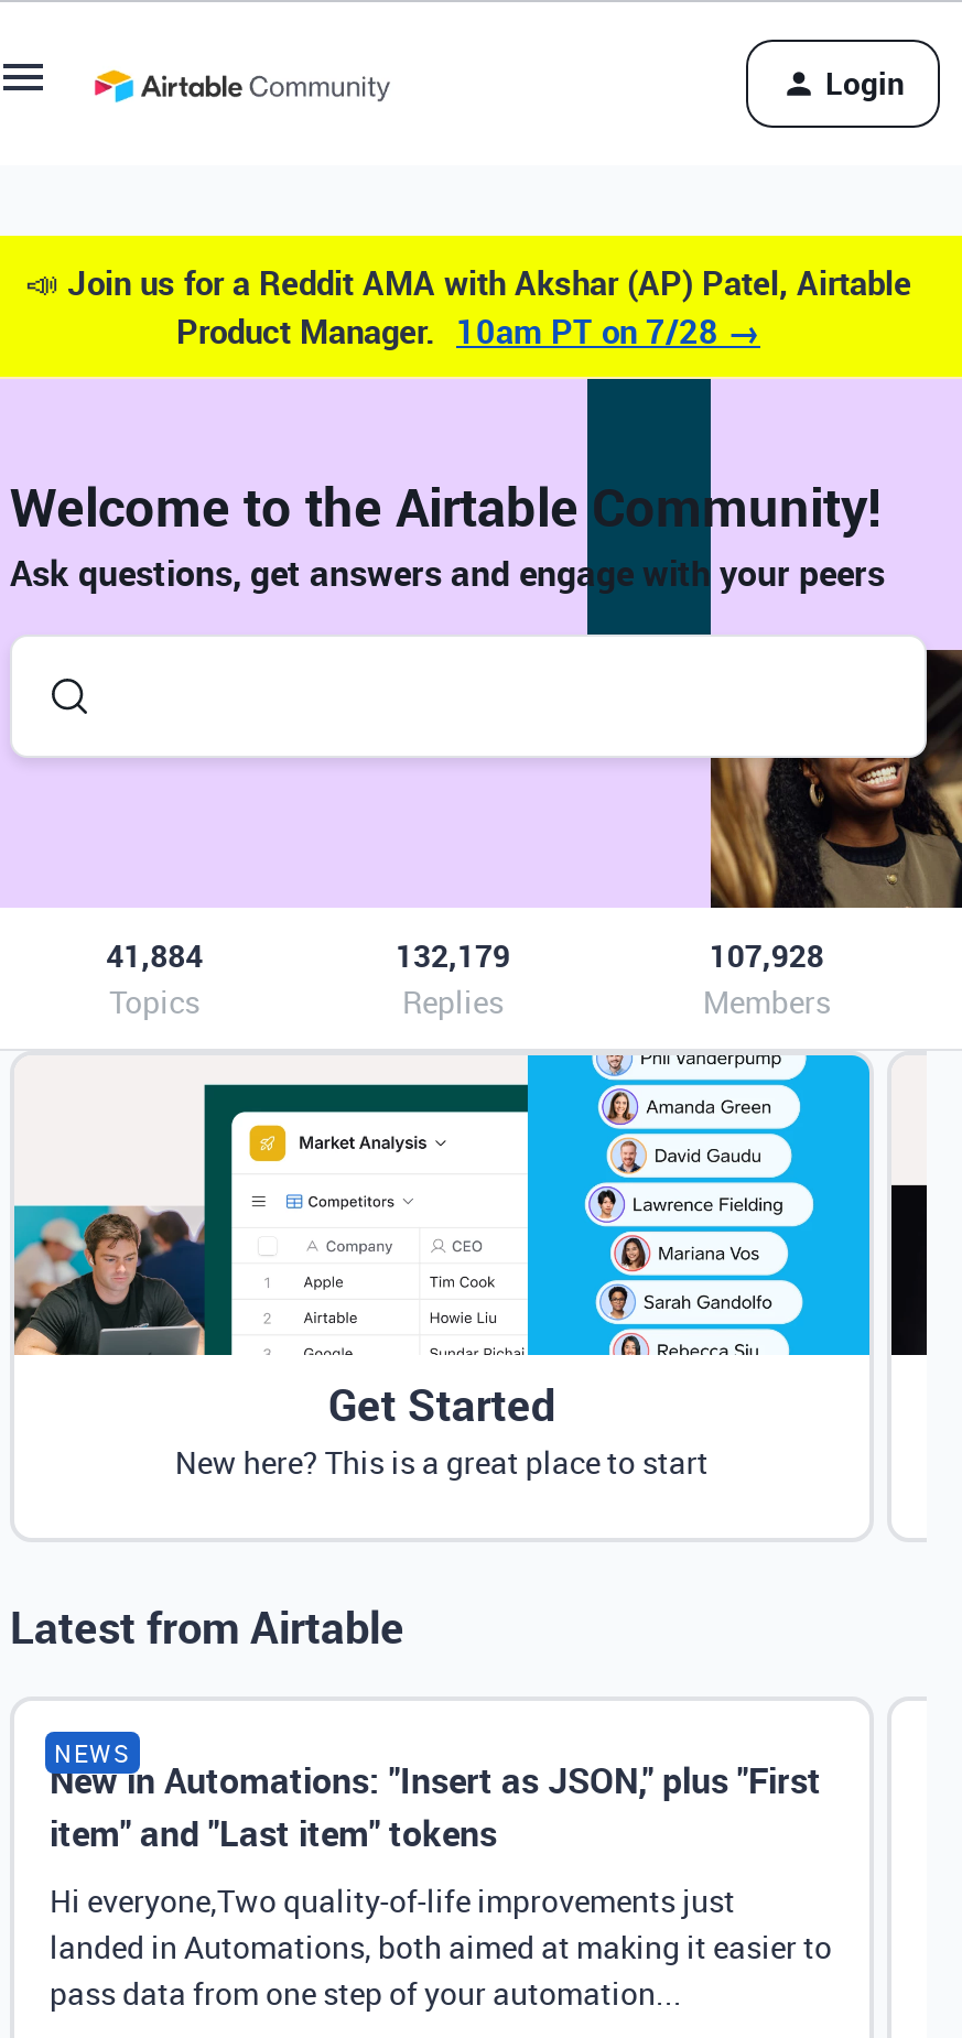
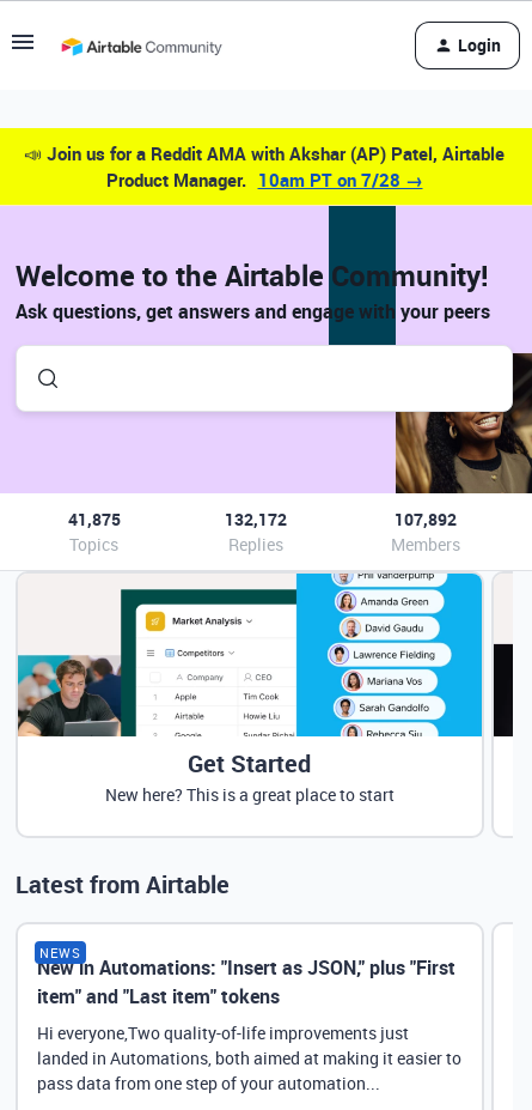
- 41,884
+ 41,875

- 132,179
+ 132,172

- 107,928
+ 107,892
